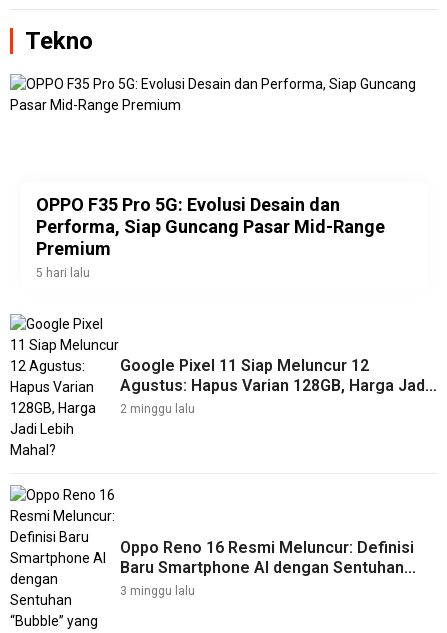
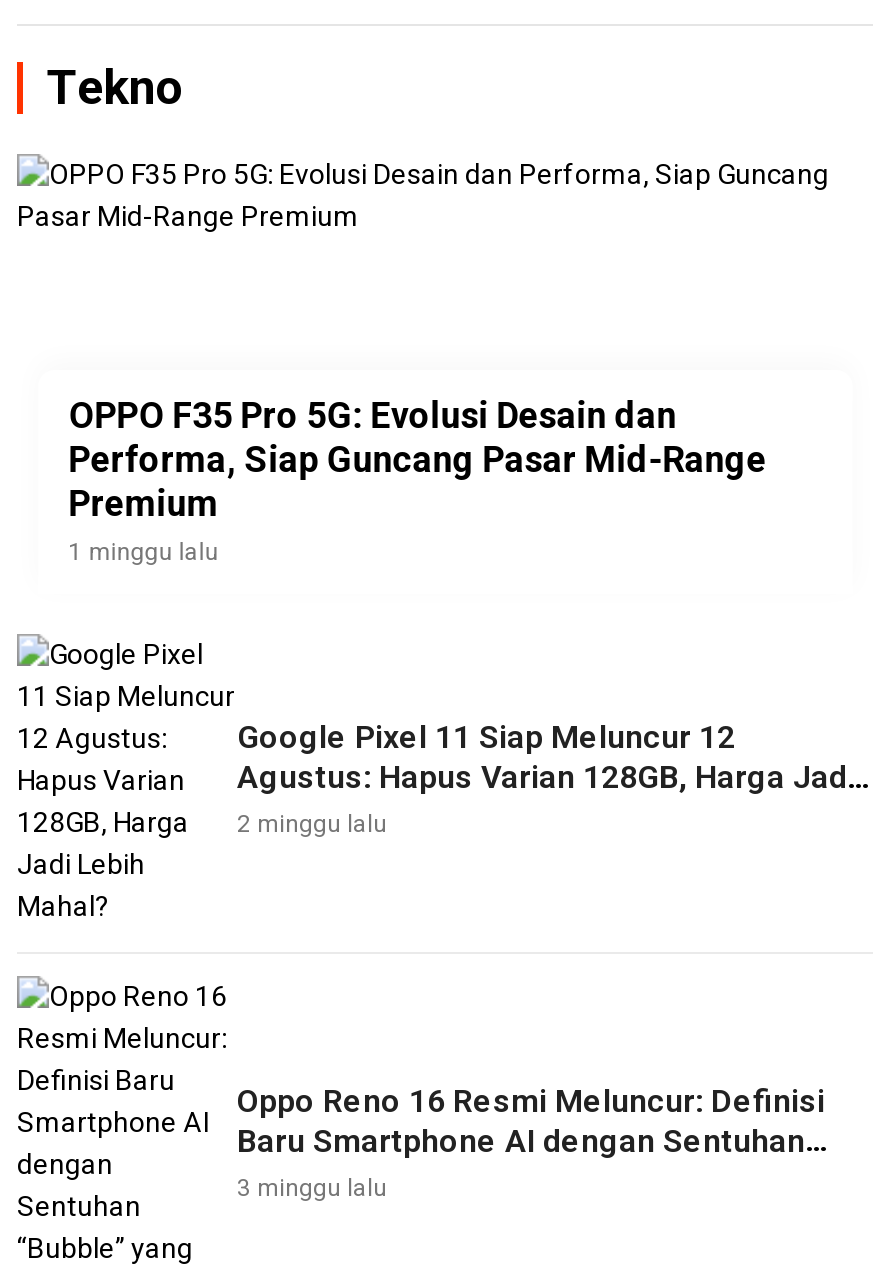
- 5 hari lalu
+ 1 minggu lalu
